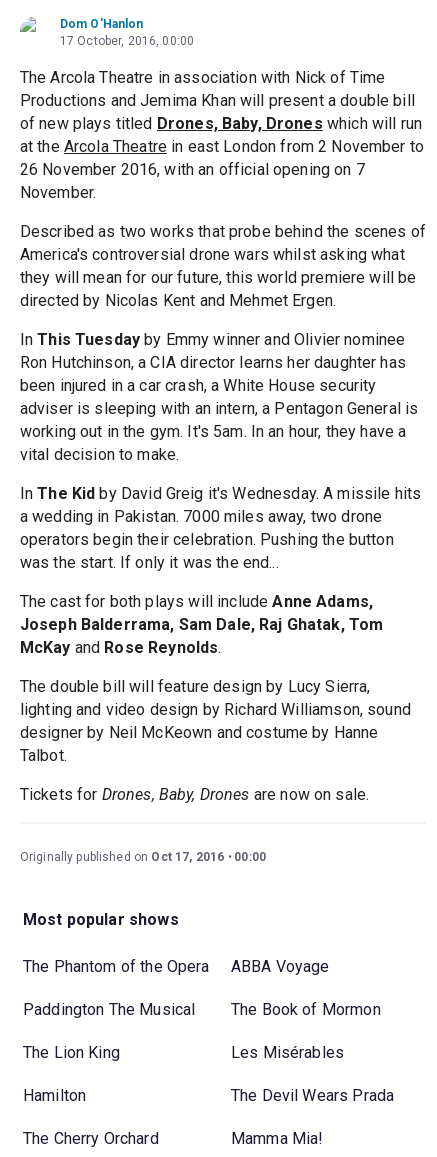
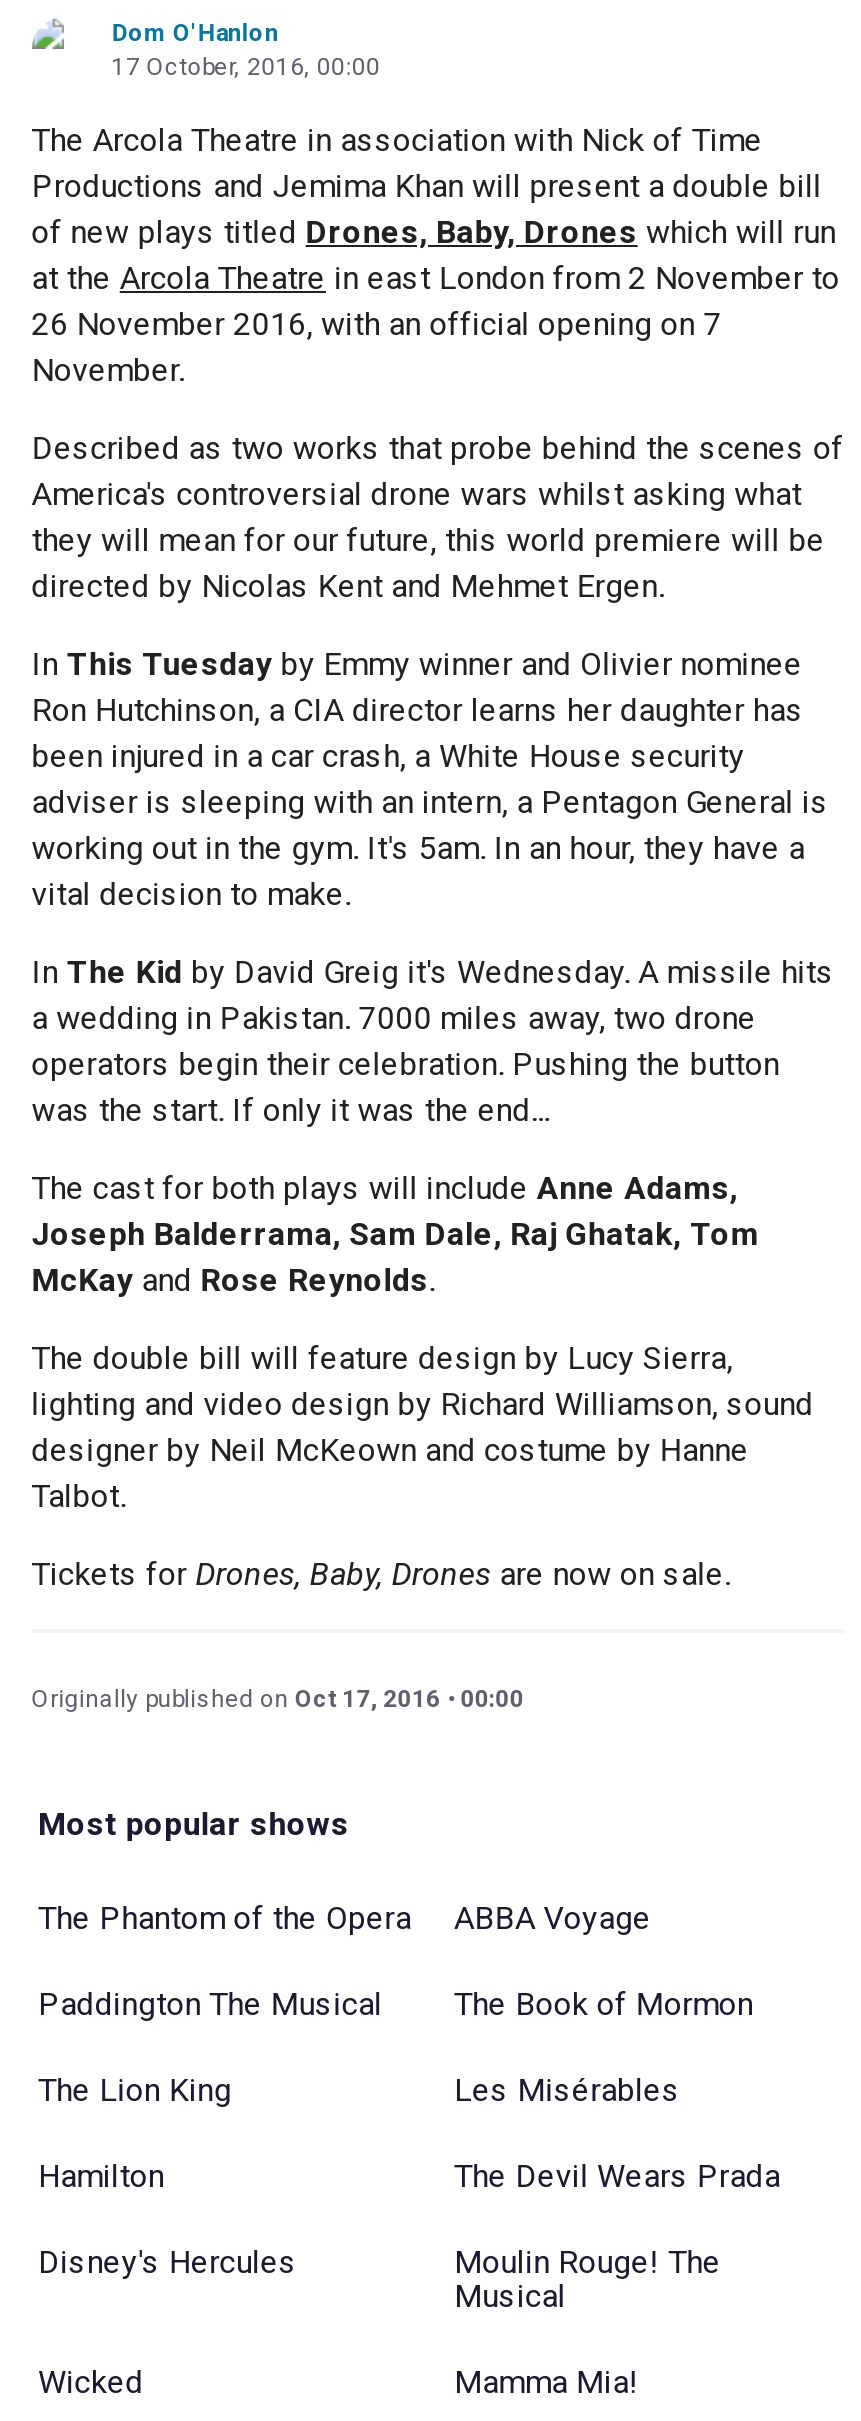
- The Cherry Orchard
+ Disney's Hercules
+ Moulin Rouge! The
+ Musical
+ Wicked
